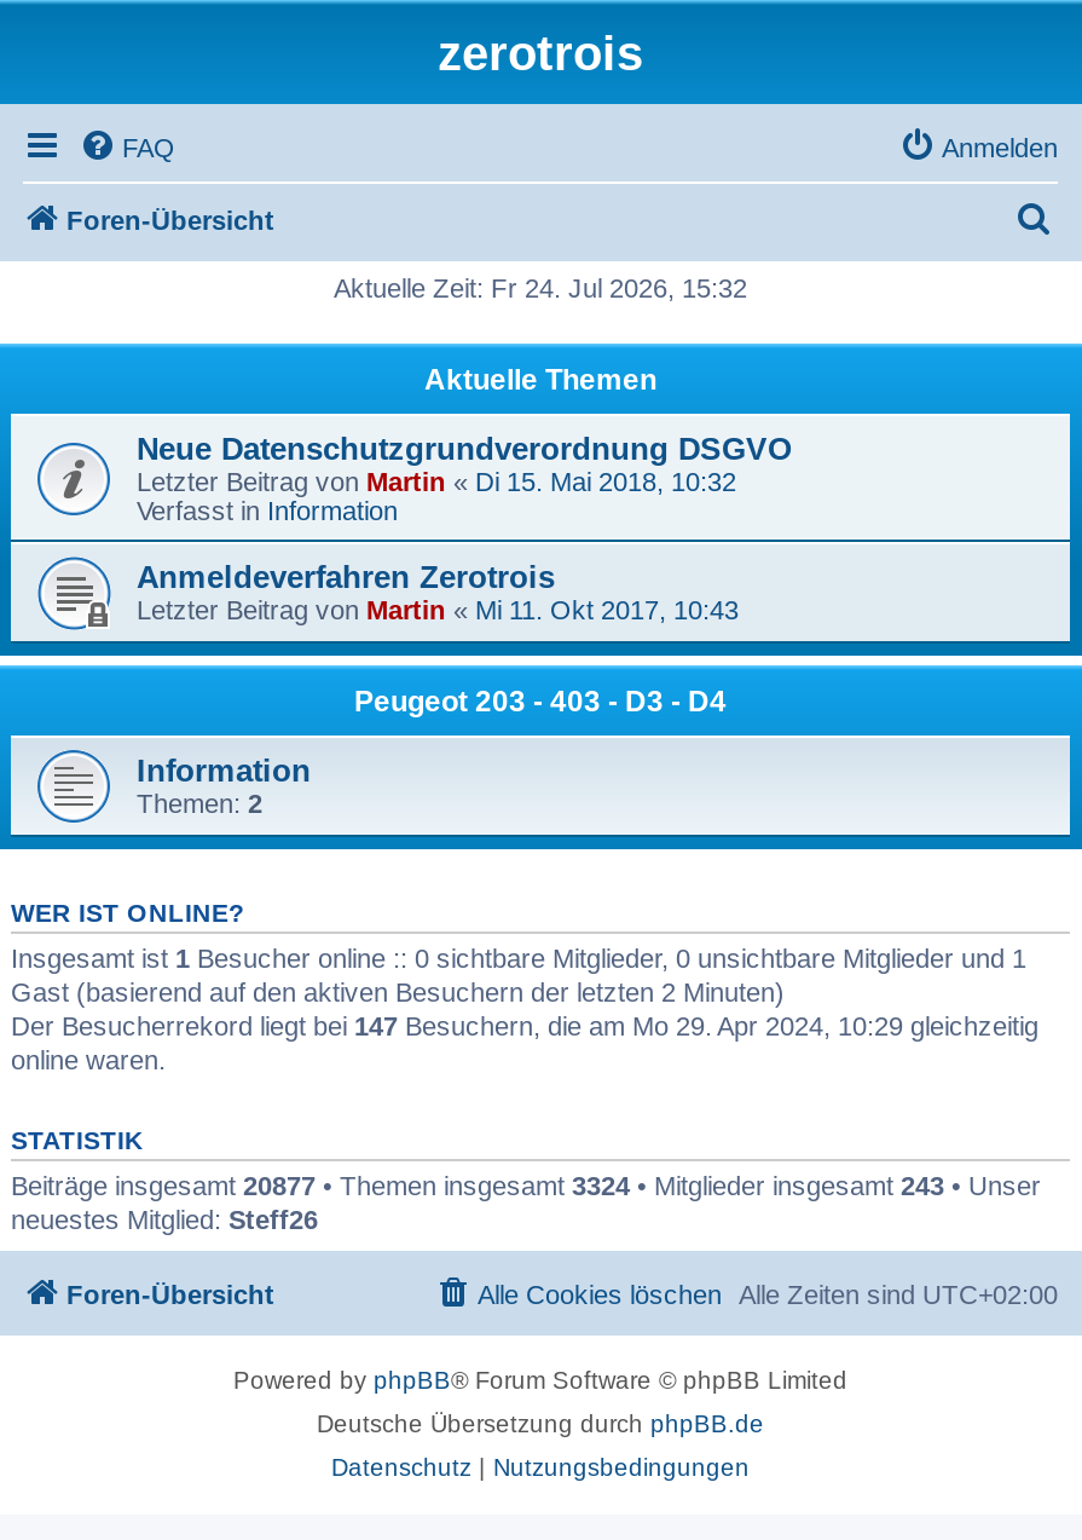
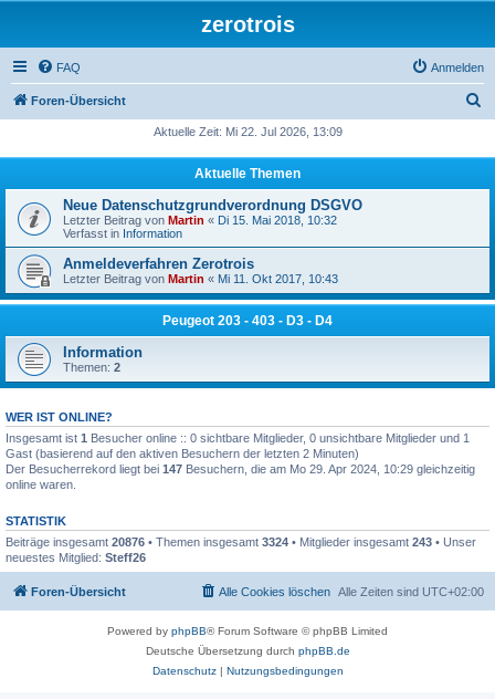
- Aktuelle Zeit: Fr 24. Jul 2026, 15:32
+ Aktuelle Zeit: Mi 22. Jul 2026, 13:09

- Beiträge insgesamt 20877 • Themen insgesamt 3324 • Mitglieder insgesamt 243 • Unser
+ Beiträge insgesamt 20876 • Themen insgesamt 3324 • Mitglieder insgesamt 243 • Unser
